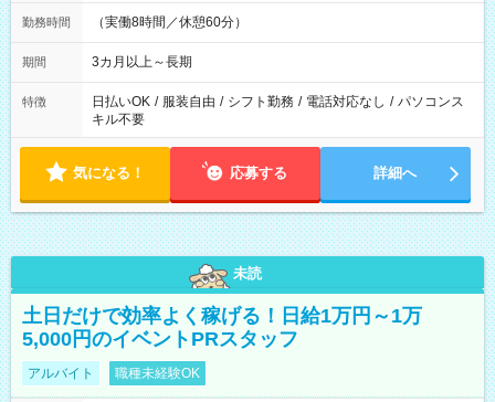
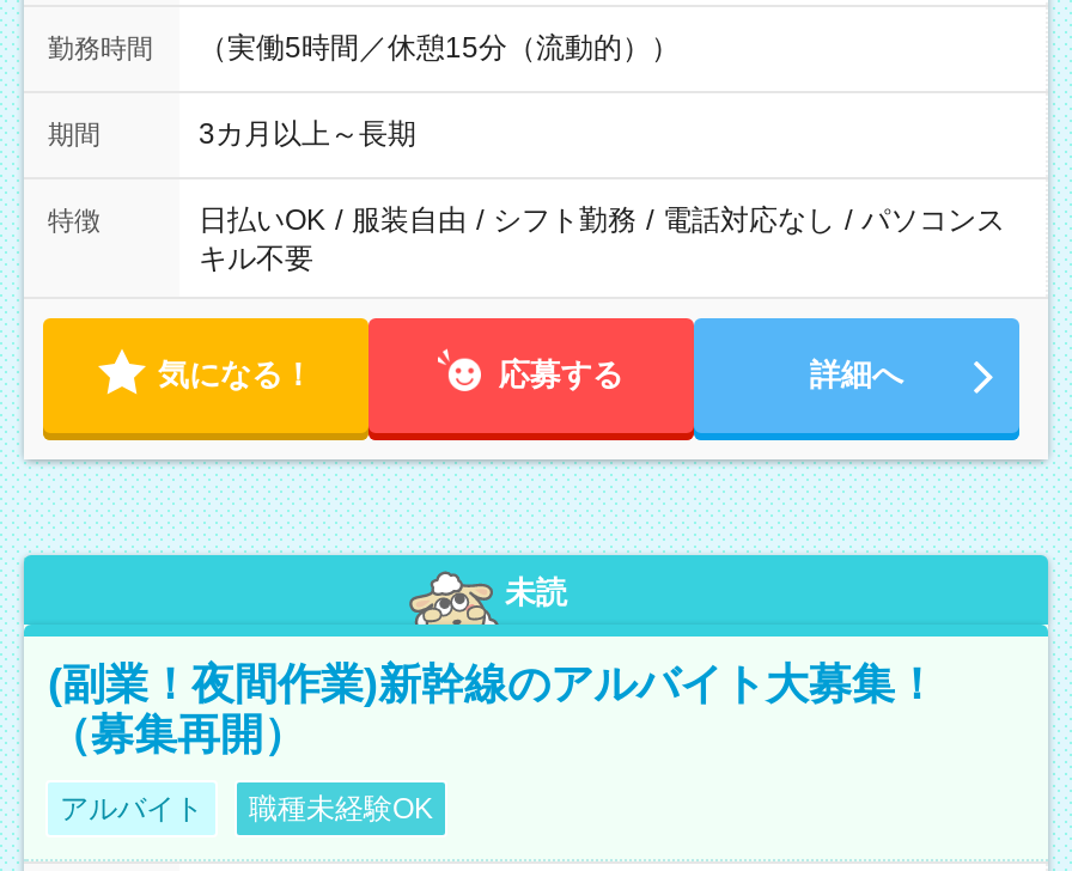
- （実働8時間／休憩60分）
+ （実働5時間／休憩15分（流動的））

- 土日だけで効率よく稼げる！日給1万円～1万
- 5,000円のイベントPRスタッフ
+ (副業！夜間作業)新幹線のアルバイト大募集！
+ （募集再開）
